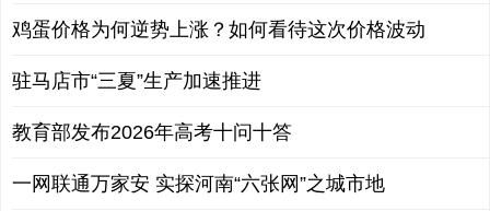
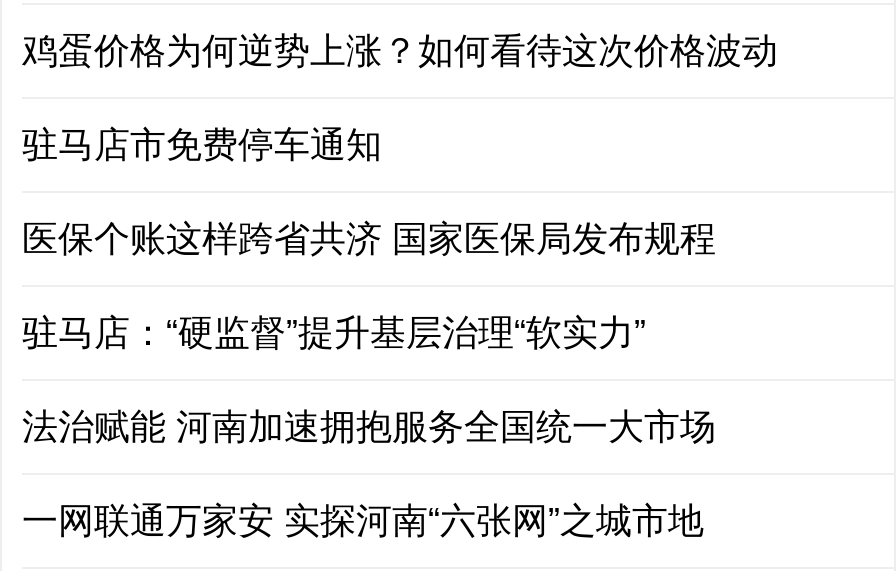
- 驻马店市“三夏”生产加速推进
- 教育部发布2026年高考十问十答
+ 驻马店市免费停车通知
+ 医保个账这样跨省共济 国家医保局发布规程
+ 驻马店：“硬监督”提升基层治理“软实力”
+ 法治赋能 河南加速拥抱服务全国统一大市场
